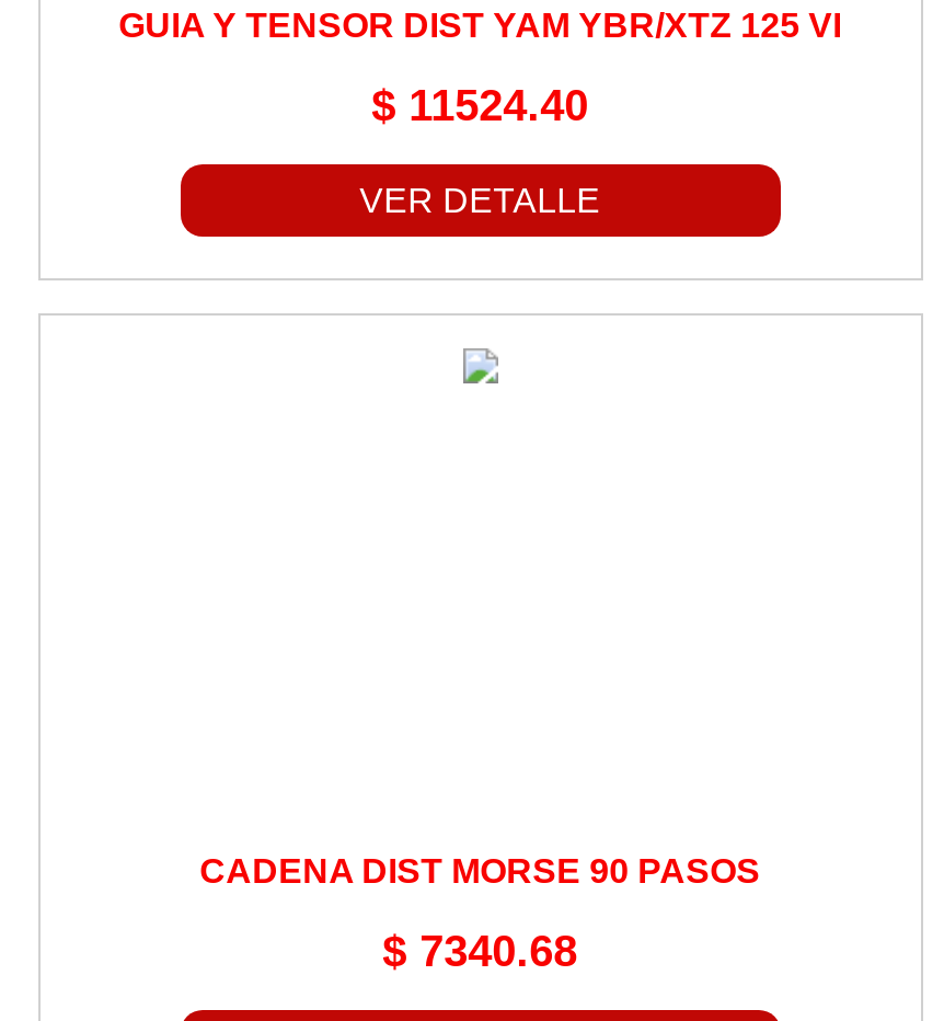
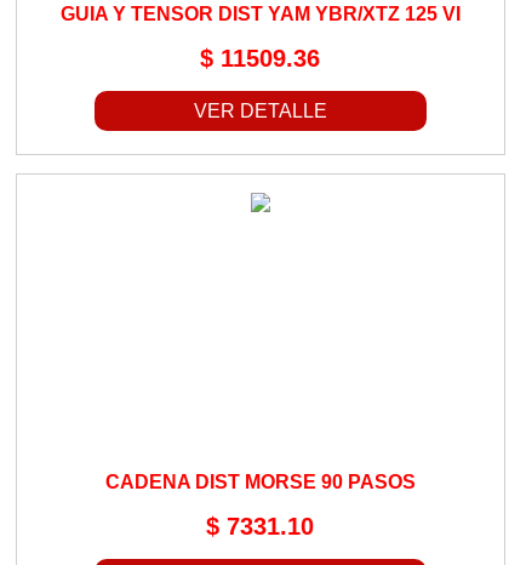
- $ 11524.40
+ $ 11509.36

- $ 7340.68
+ $ 7331.10
